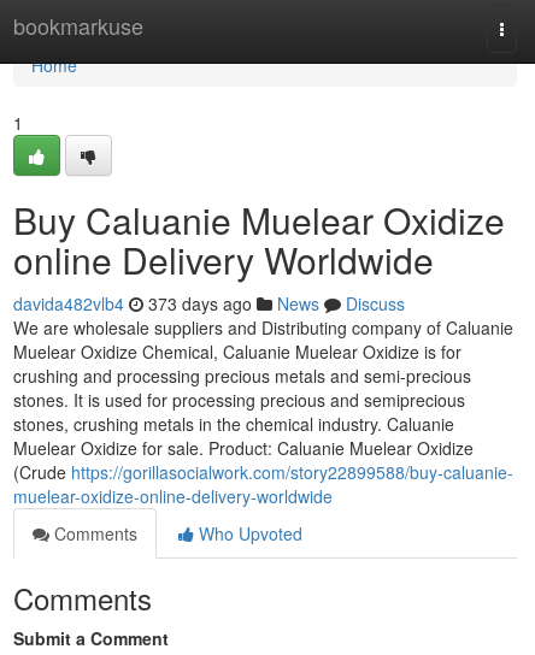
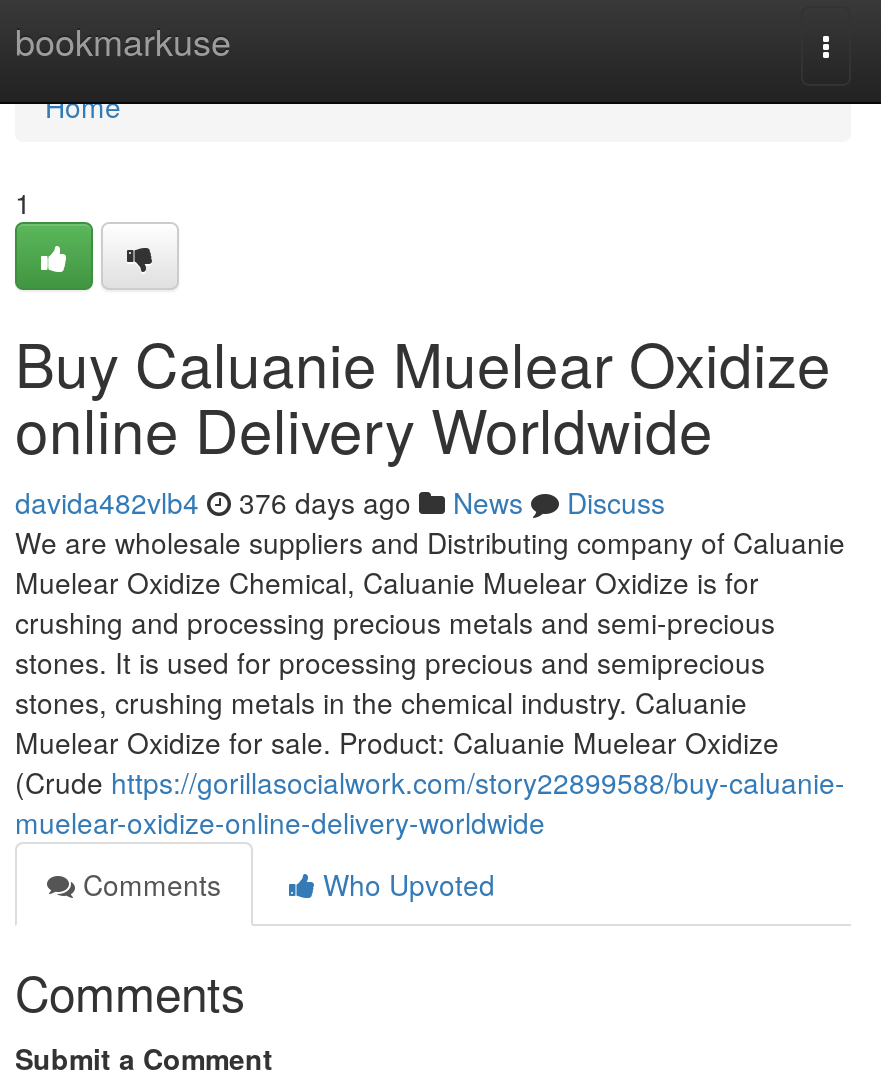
- davida482vlb4 373 days ago News Discuss
+ davida482vlb4 376 days ago News Discuss
